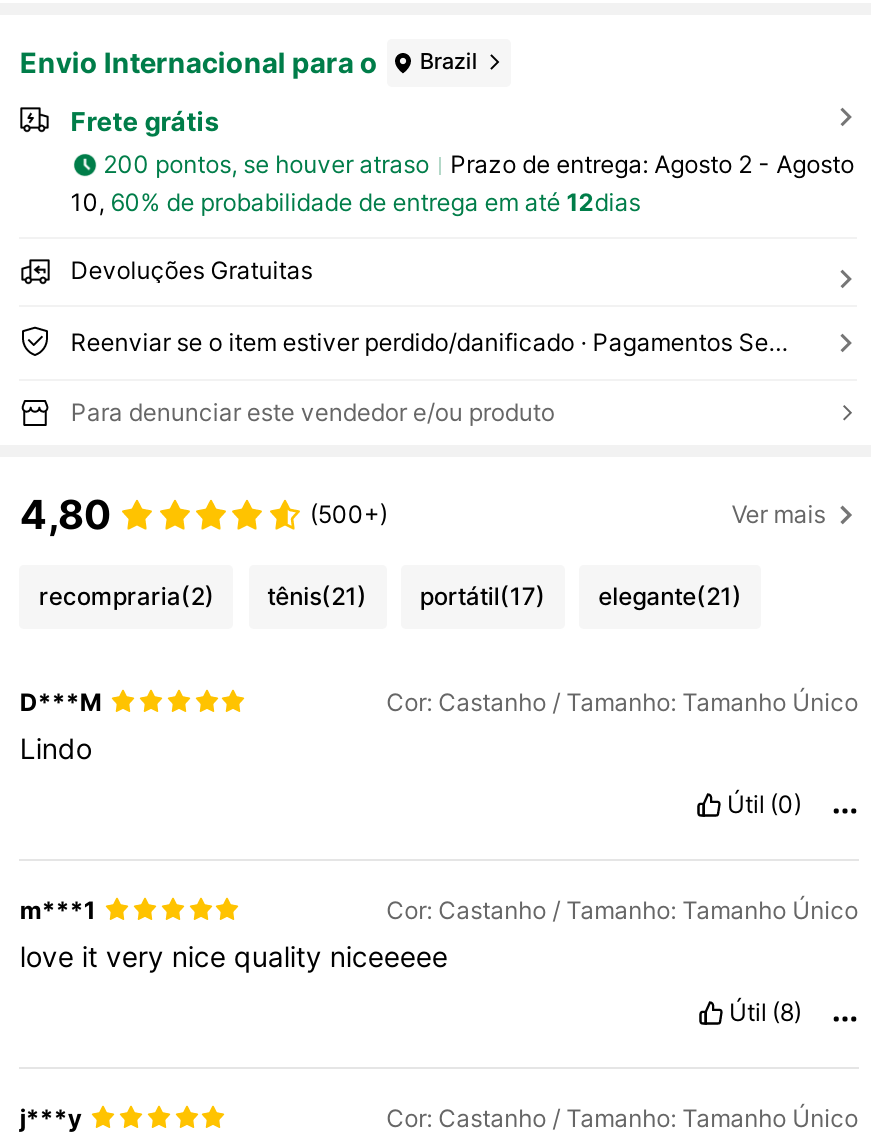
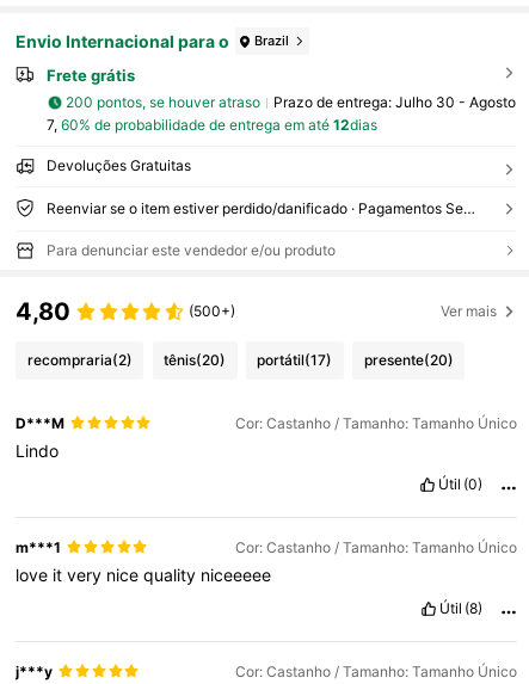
- Prazo de entrega: Agosto 2 - Agosto
+ Prazo de entrega: Julho 30 - Agosto

- 10, 60% de probabilidade de entrega em até 12dias
+ 7, 60% de probabilidade de entrega em até 12dias

- tênis(21)
+ tênis(20)

- elegante(21)
+ presente(20)
